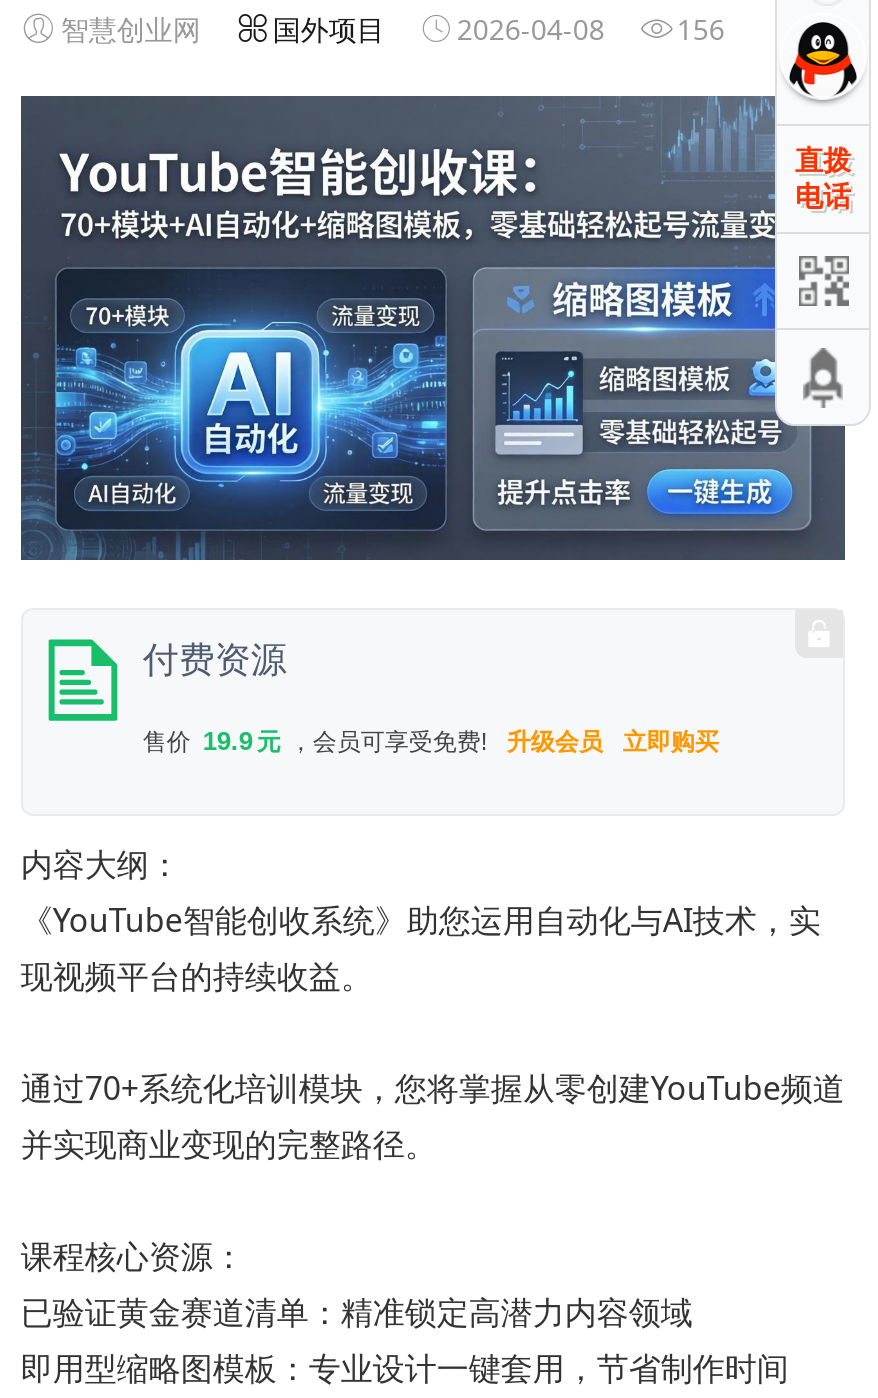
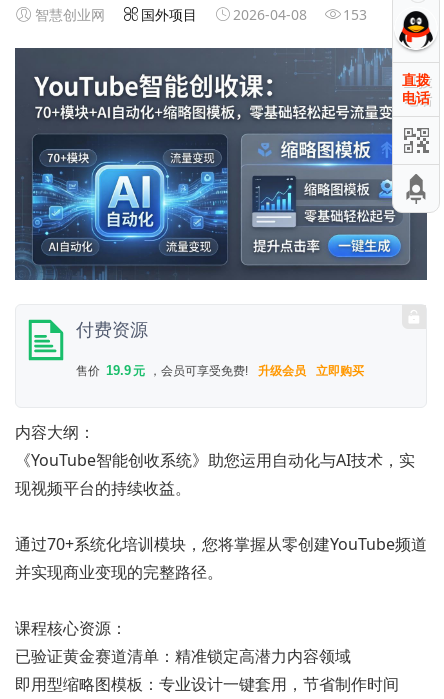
- 智慧创业网 国外项目 2026-04-08 156
+ 智慧创业网 国外项目 2026-04-08 153
